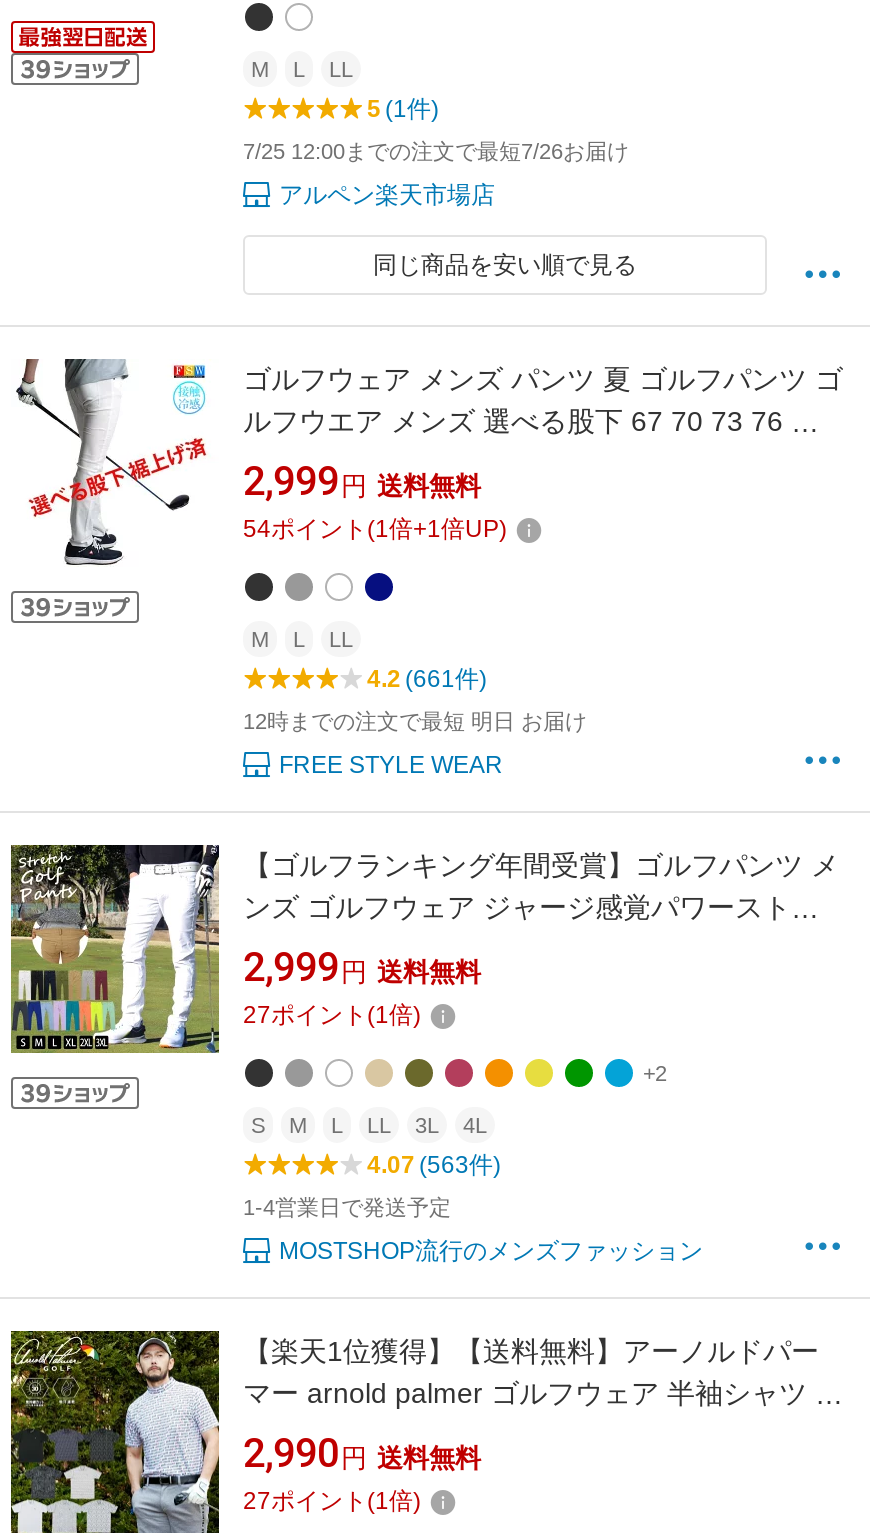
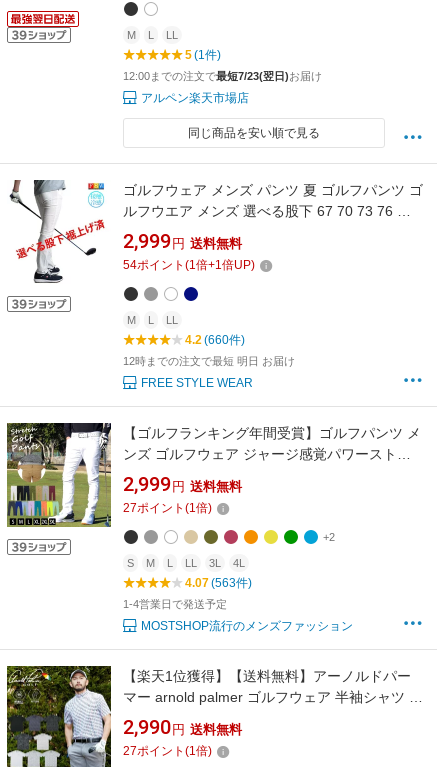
- 7/25 12:00までの注文で最短7/26お届け
+ 12:00までの注文で最短7/23(翌日)お届け

- 4.2 (661件)
+ 4.2 (660件)
